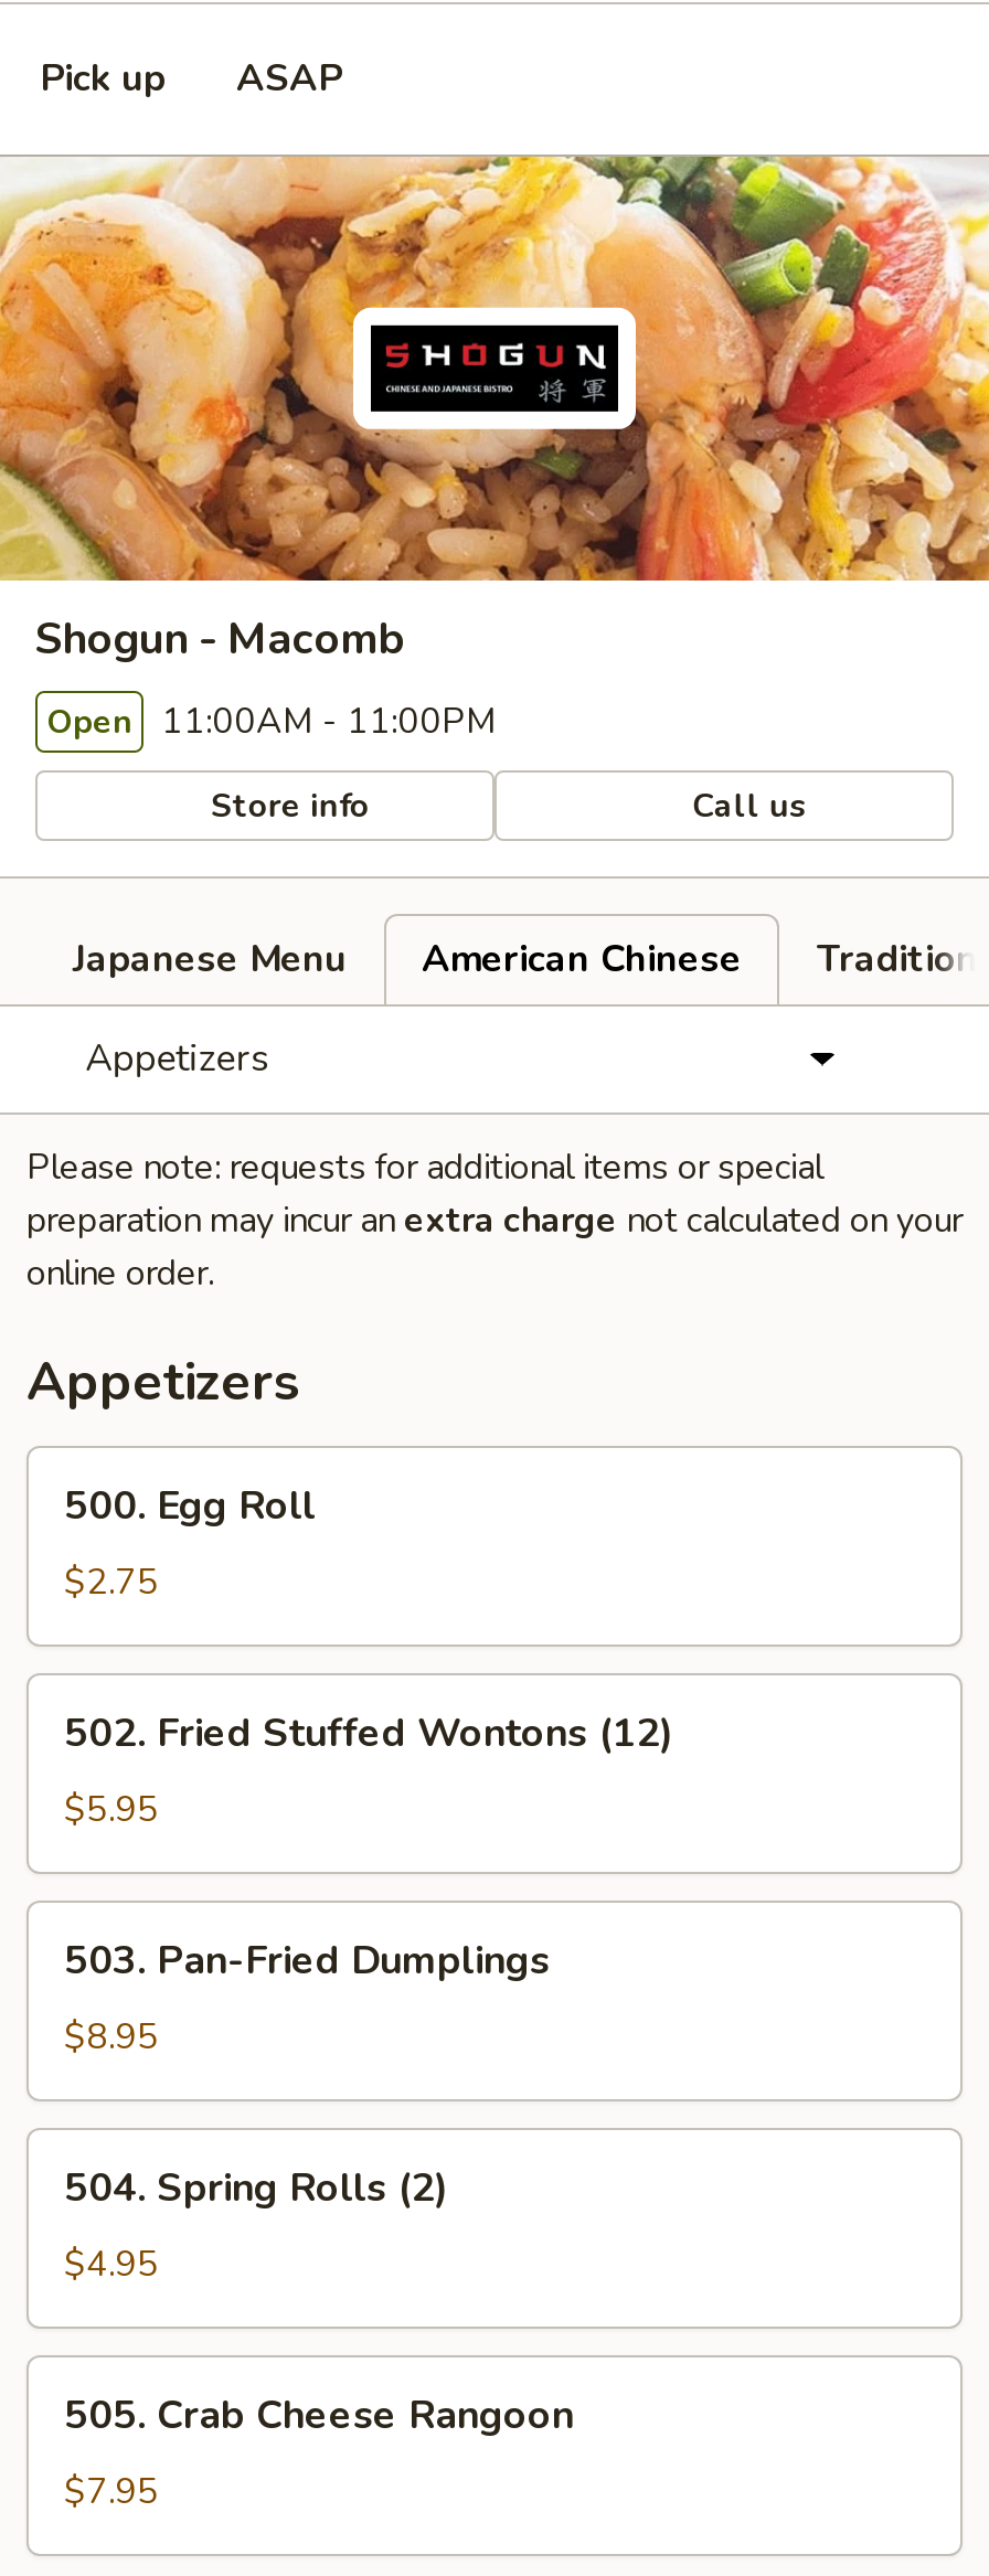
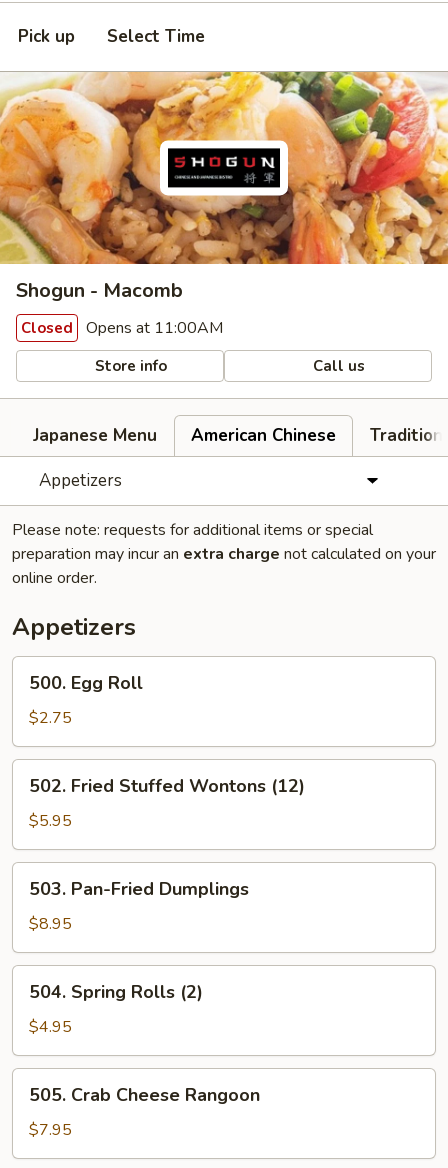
- ASAP
+ Select Time

- Open 11:00AM - 11:00PM
+ Closed Opens at 11:00AM
